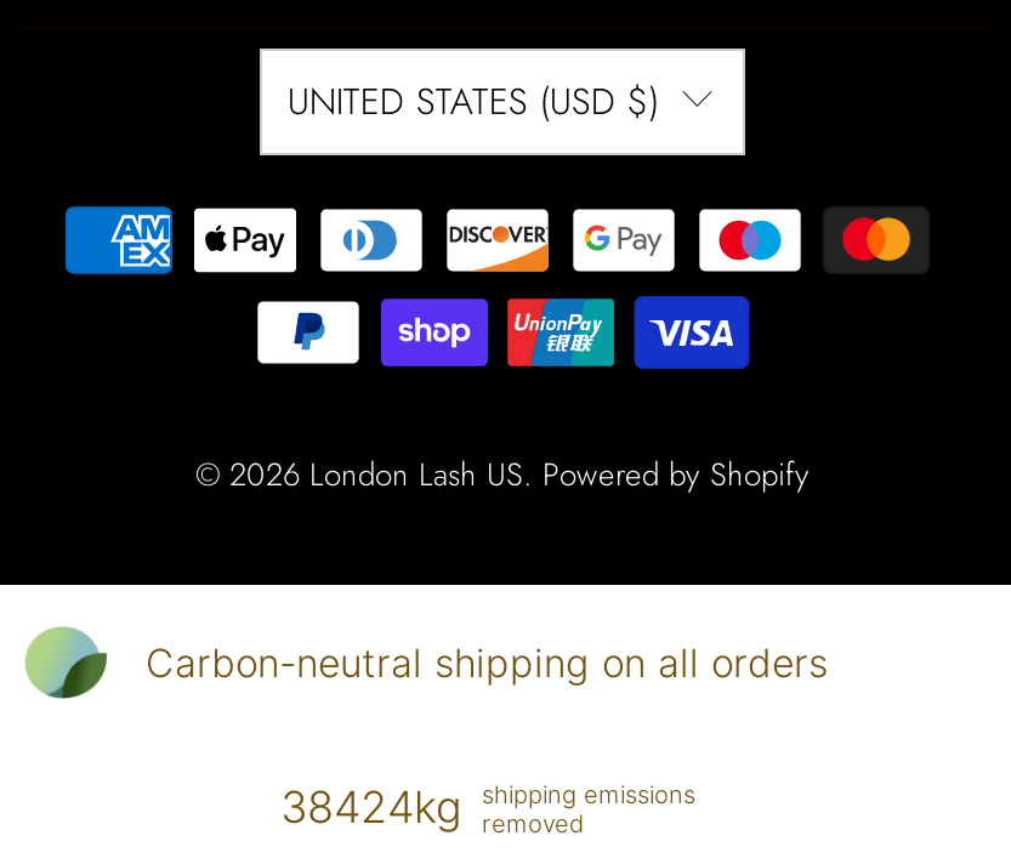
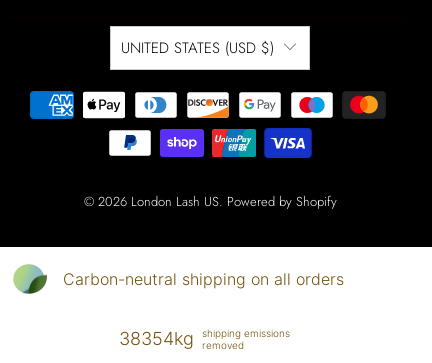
- 38424kg shipping emissions removed
+ 38354kg shipping emissions removed
